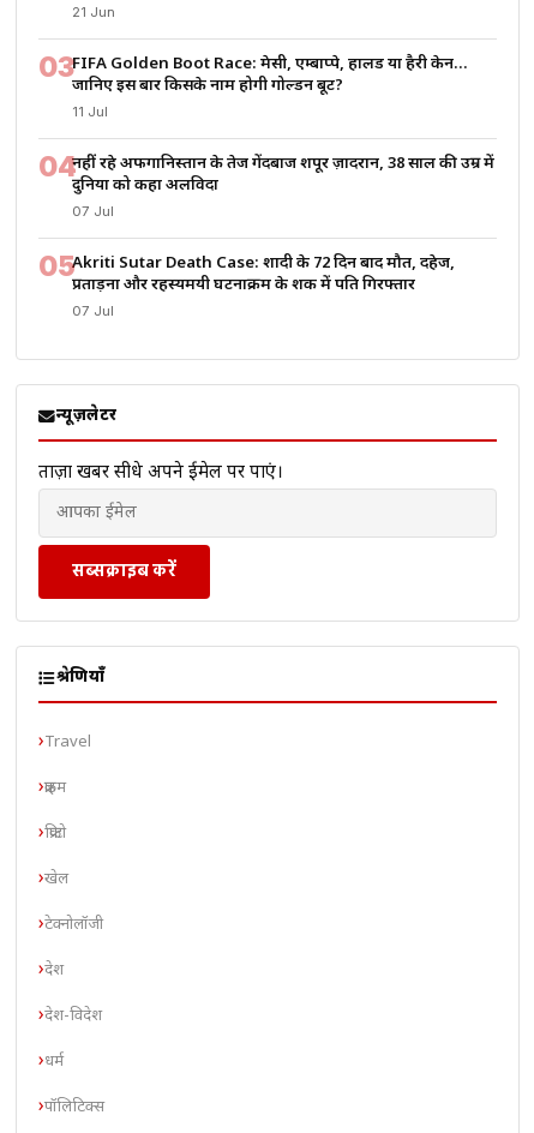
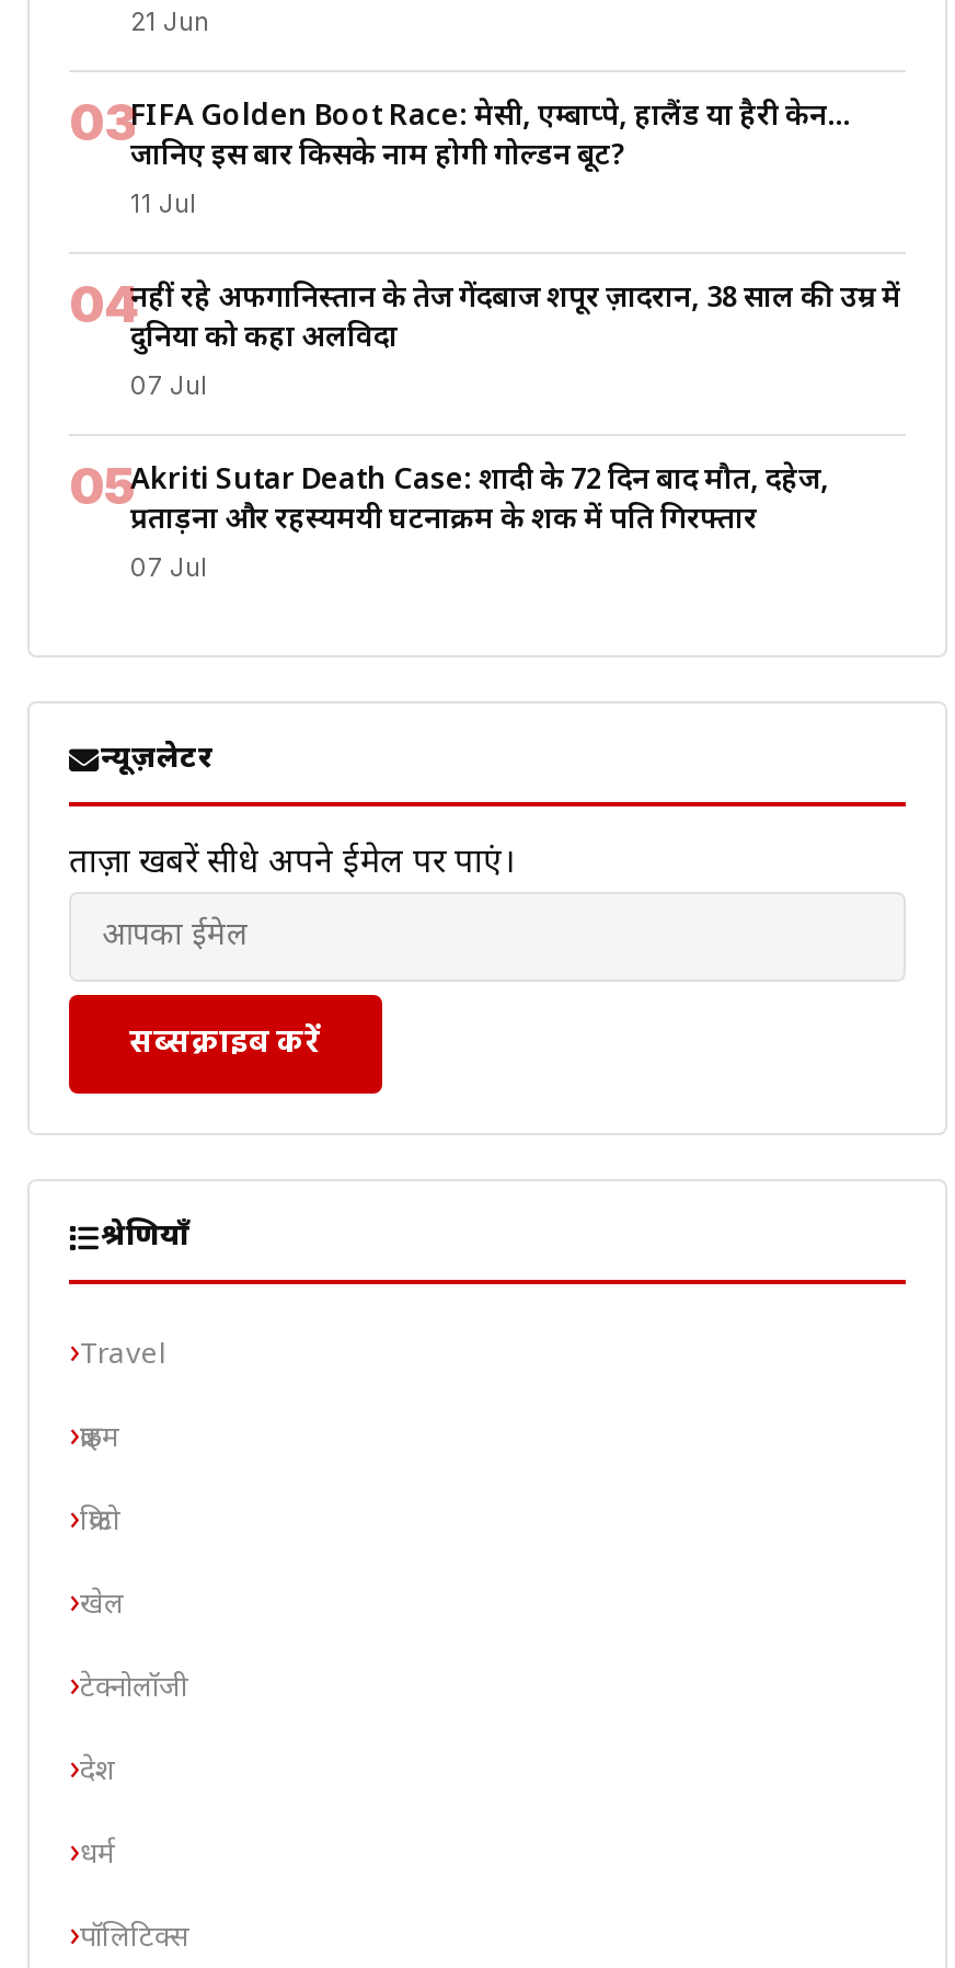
- देश-विदेश
